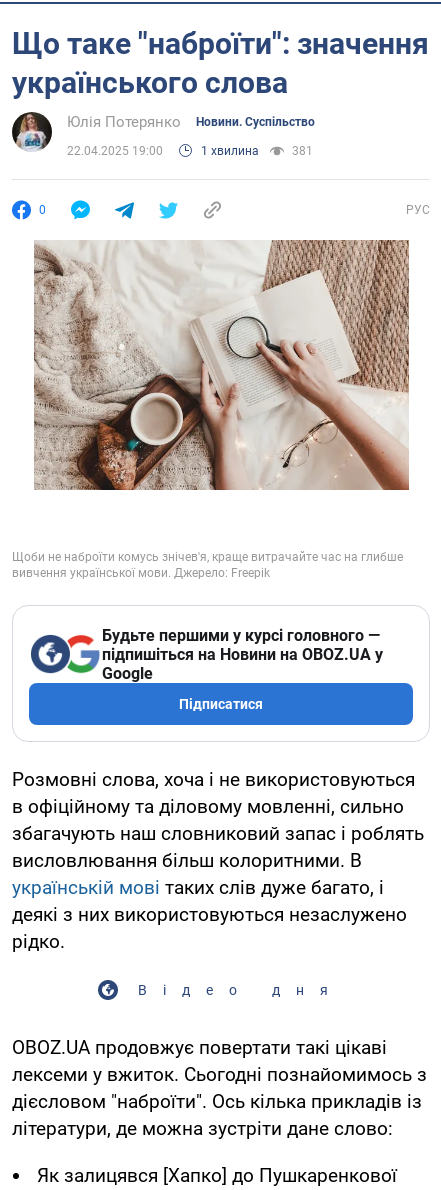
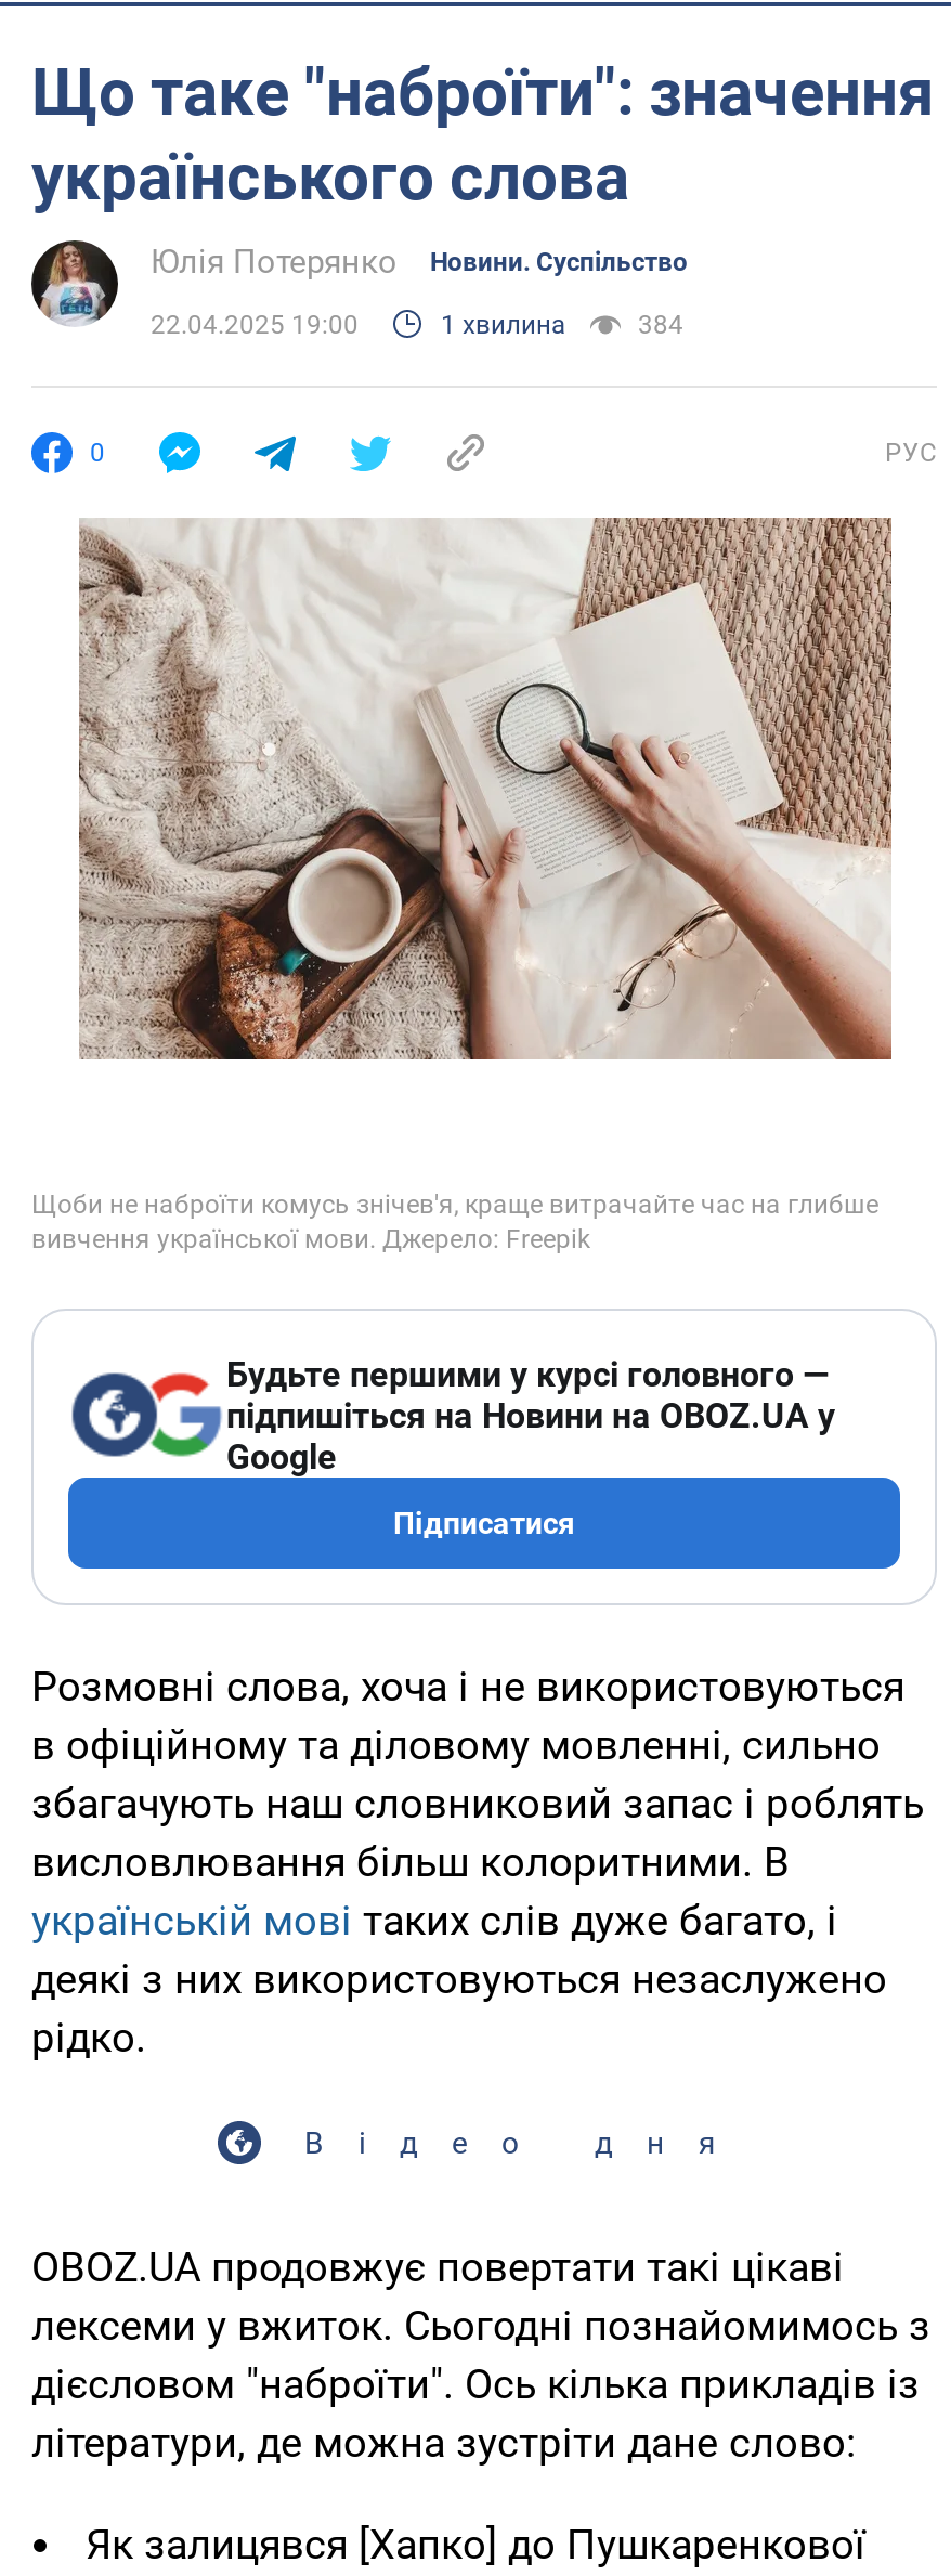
- 381
+ 384
